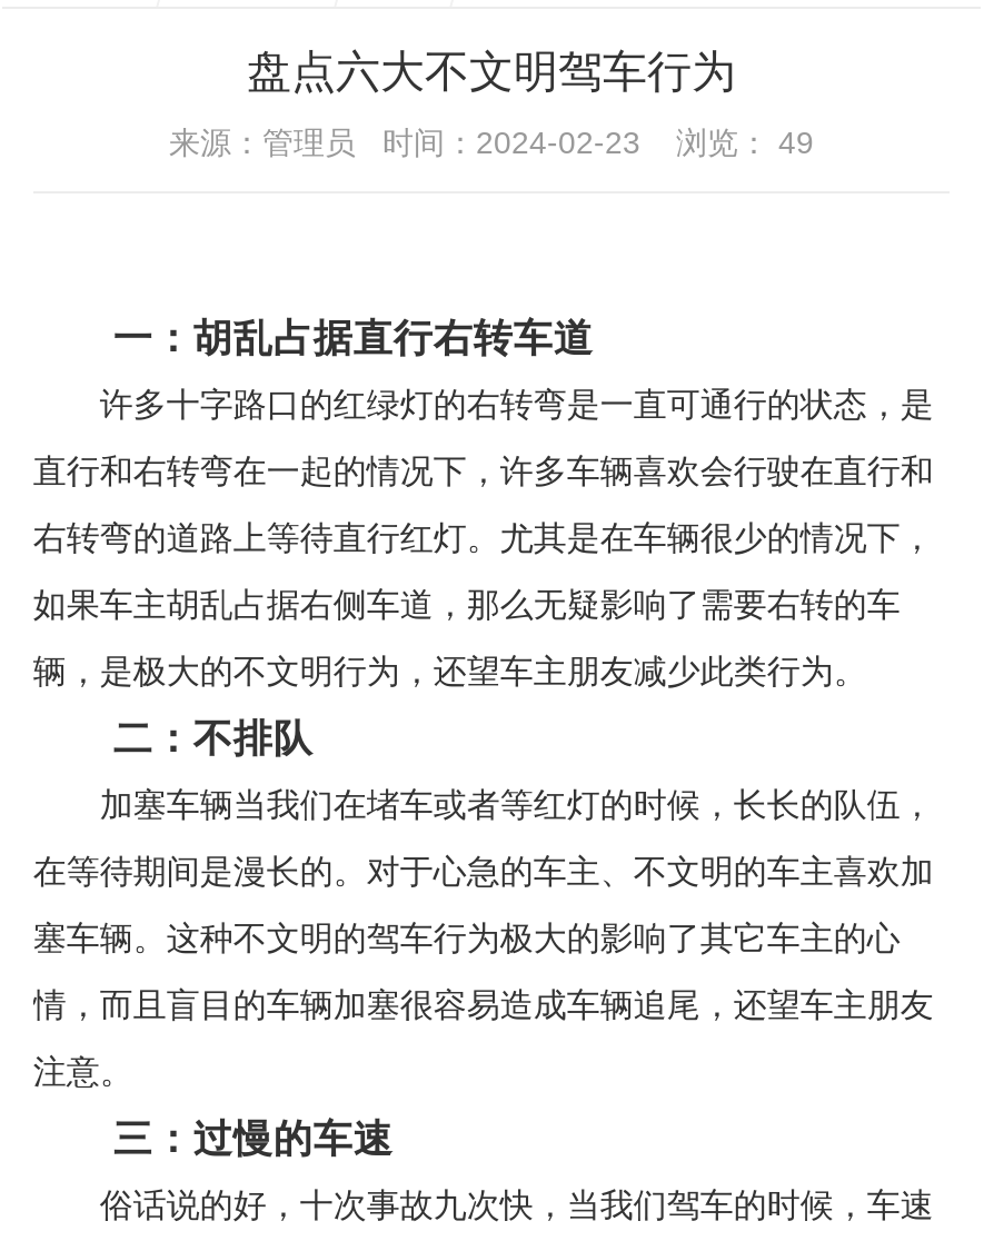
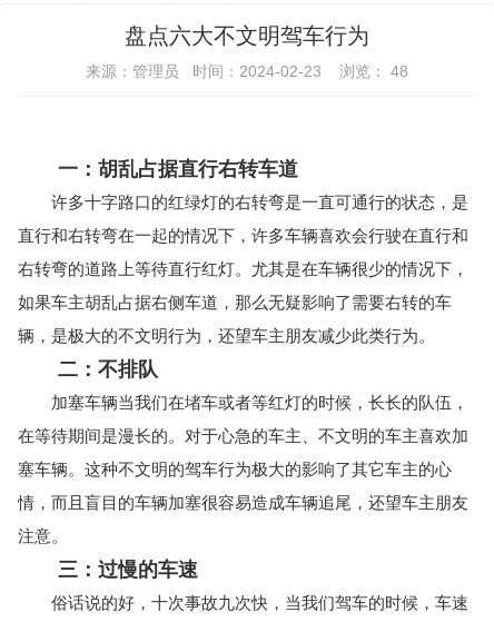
- 来源：管理员 时间：2024-02-23 浏览：49
+ 来源：管理员 时间：2024-02-23 浏览：48
